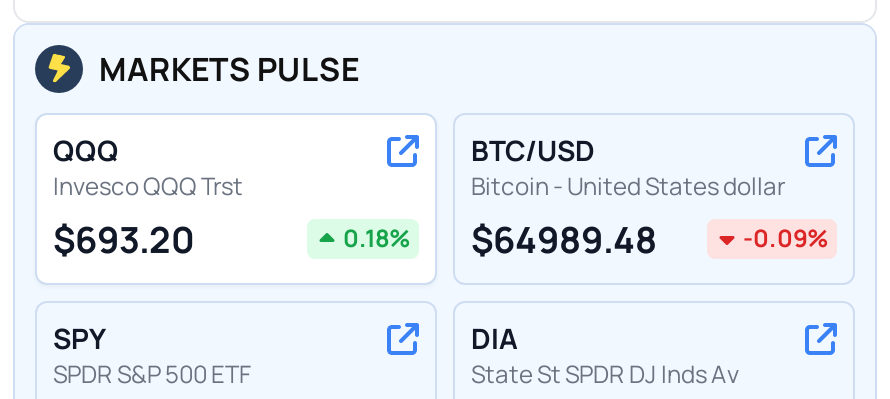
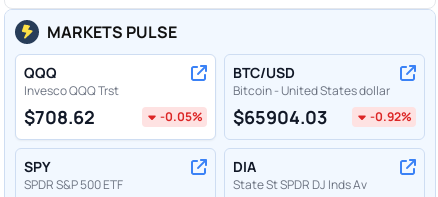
- $693.20
+ $708.62

- 0.18%
+ -0.05%

- $64989.48
+ $65904.03

- -0.09%
+ -0.92%
